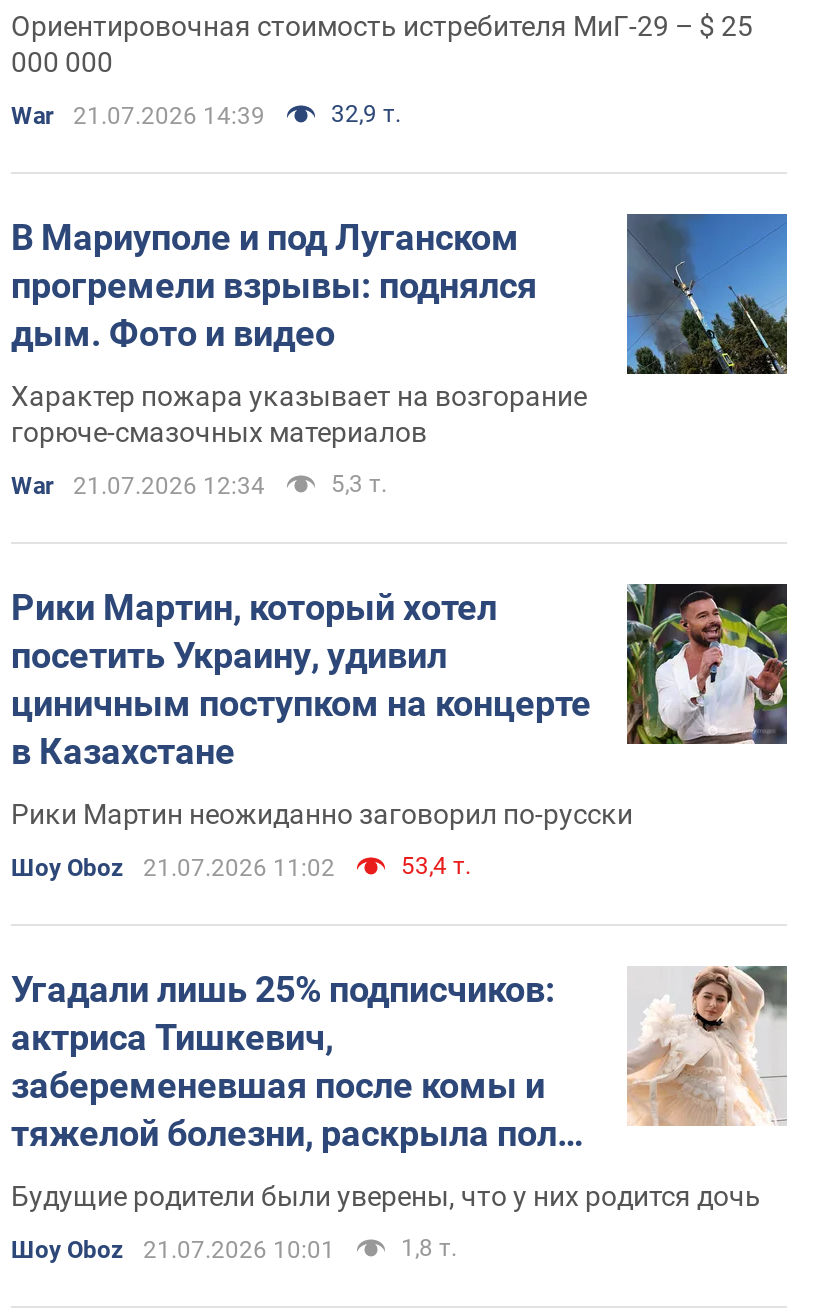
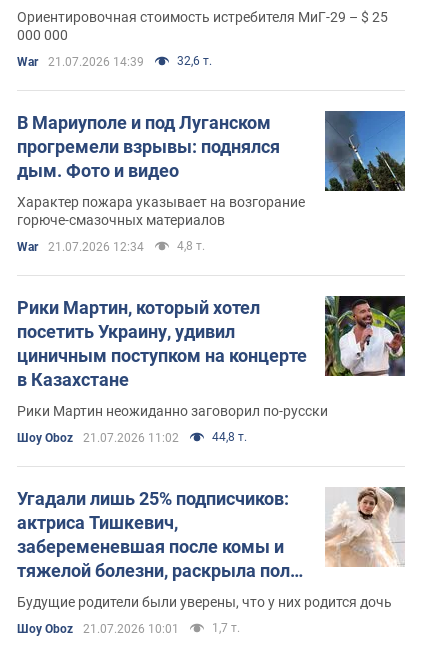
- 32,9 т.
+ 32,6 т.

- 5,3 т.
+ 4,8 т.

- 53,4 т.
+ 44,8 т.

- 1,8 т.
+ 1,7 т.
